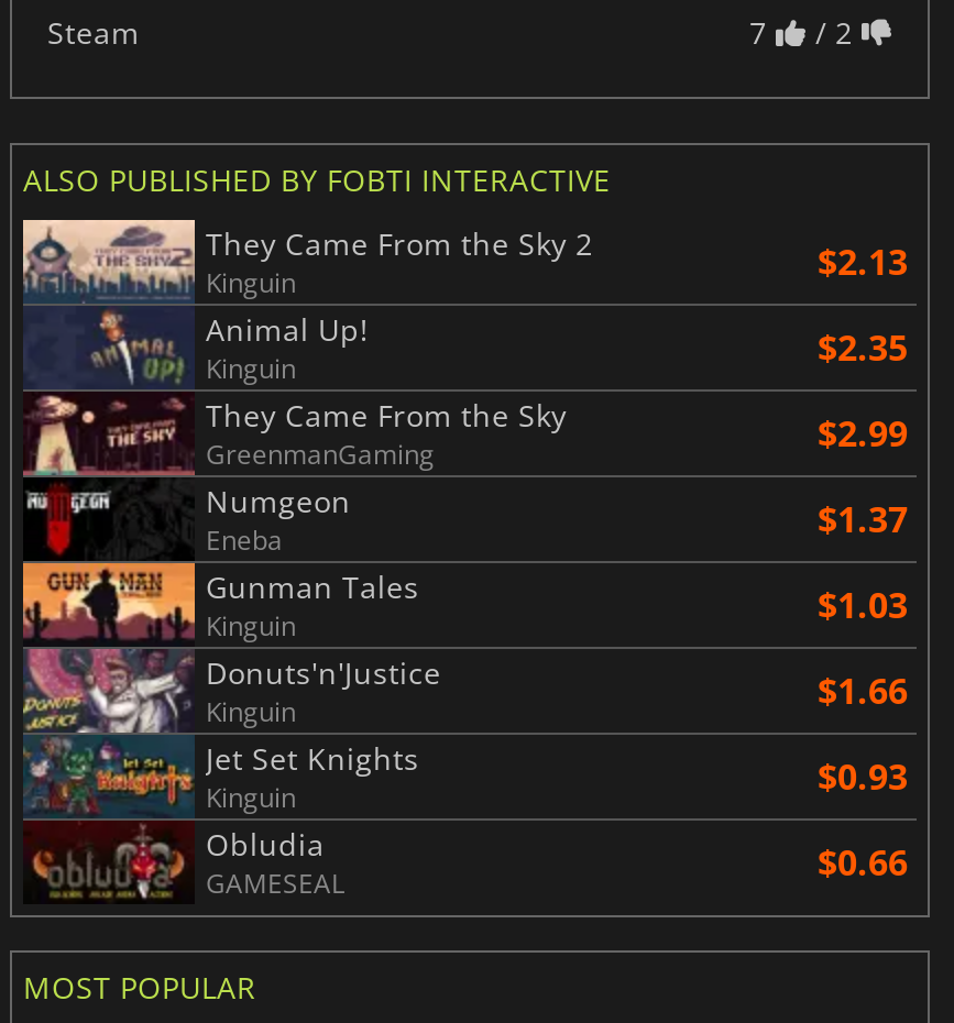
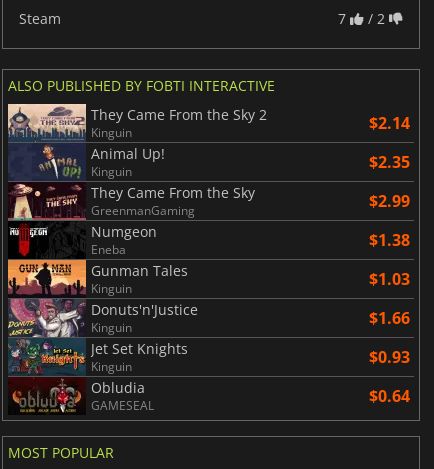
- $2.13
+ $2.14

- $1.37
+ $1.38

- $0.66
+ $0.64
